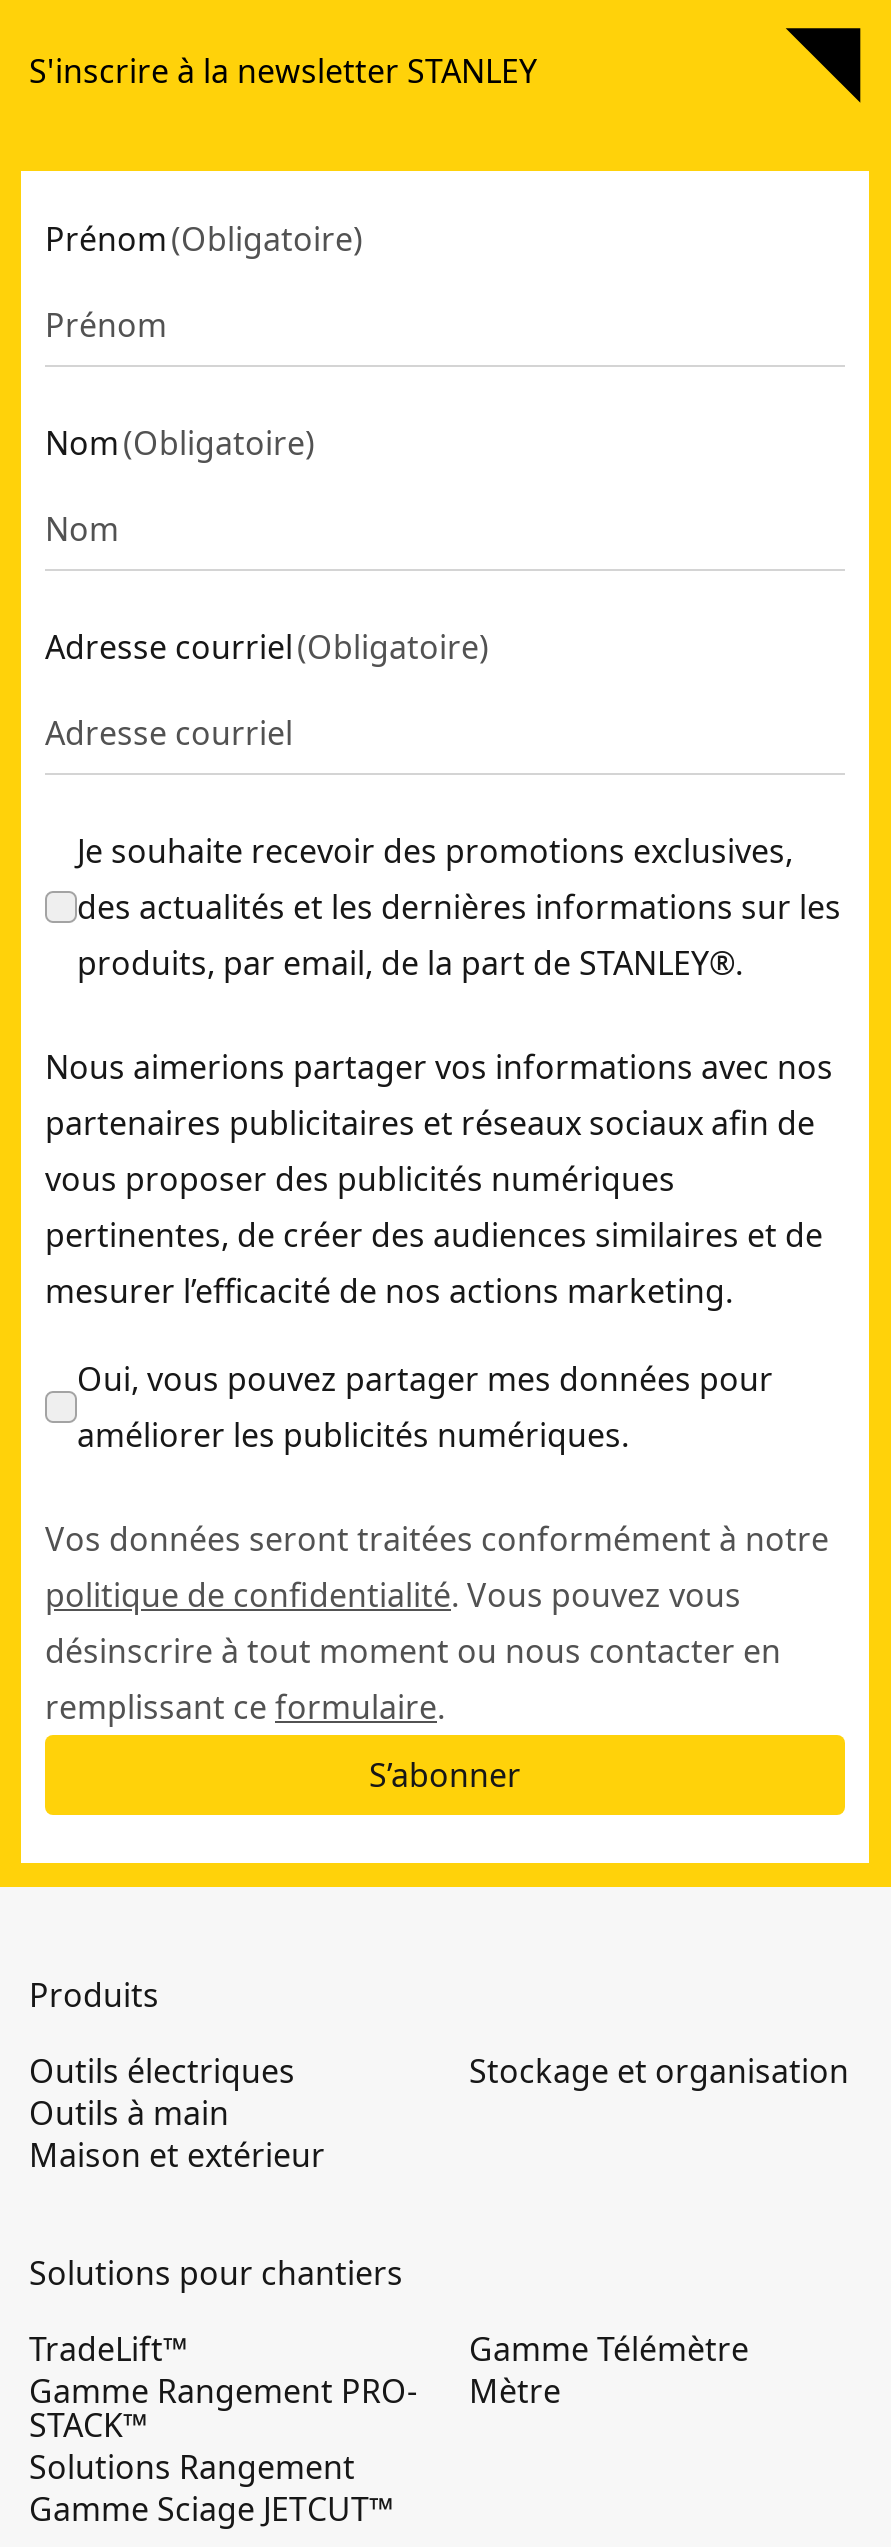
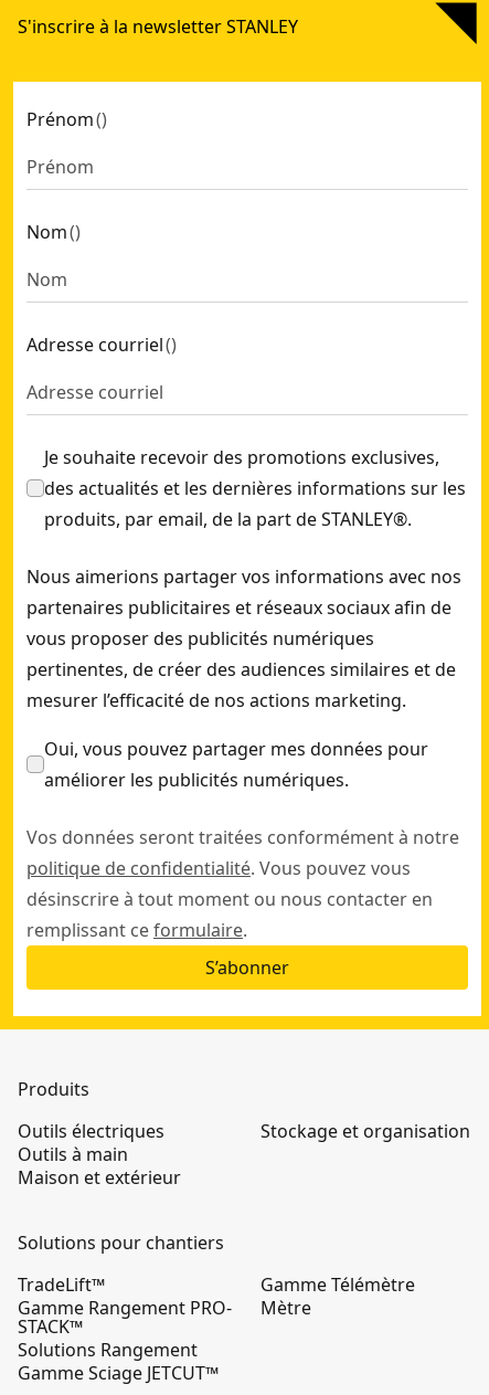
- Prénom (Obligatoire)
+ Prénom ()

- Nom (Obligatoire)
+ Nom ()

- Adresse courriel (Obligatoire)
+ Adresse courriel ()
